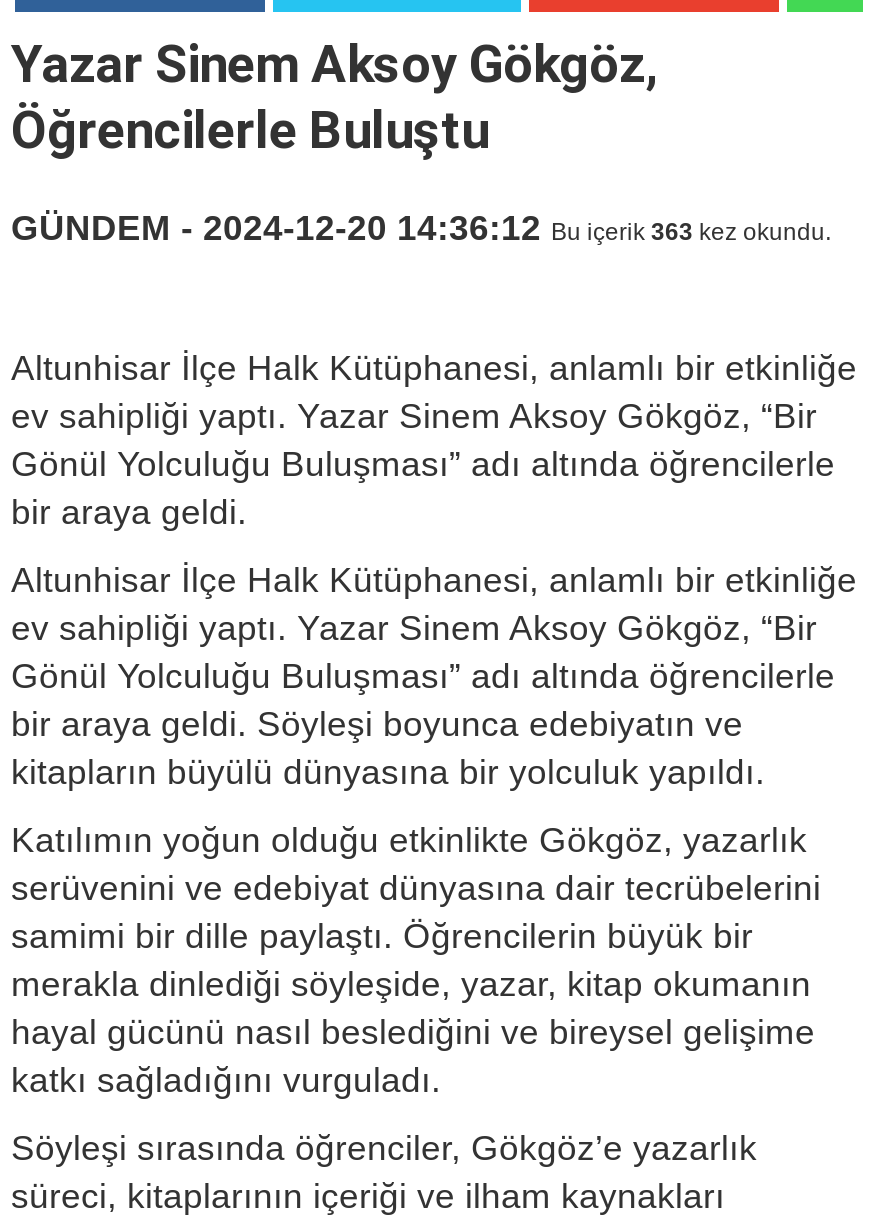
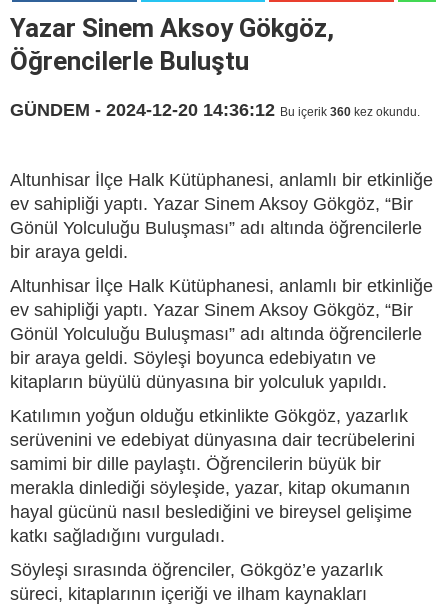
- GÜNDEM - 2024-12-20 14:36:12 Bu içerik 363 kez okundu.
+ GÜNDEM - 2024-12-20 14:36:12 Bu içerik 360 kez okundu.
